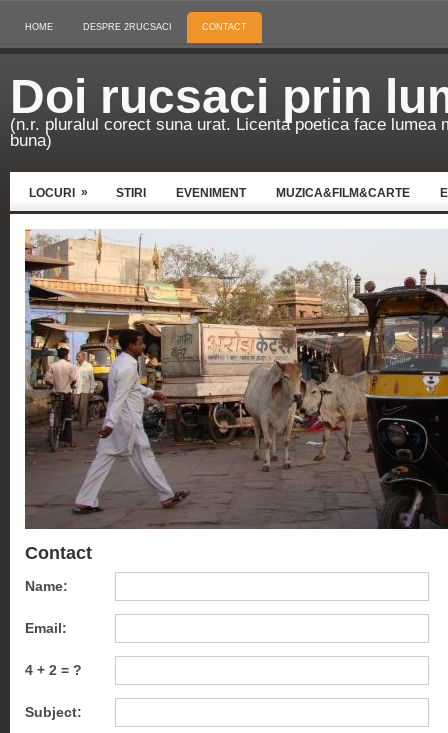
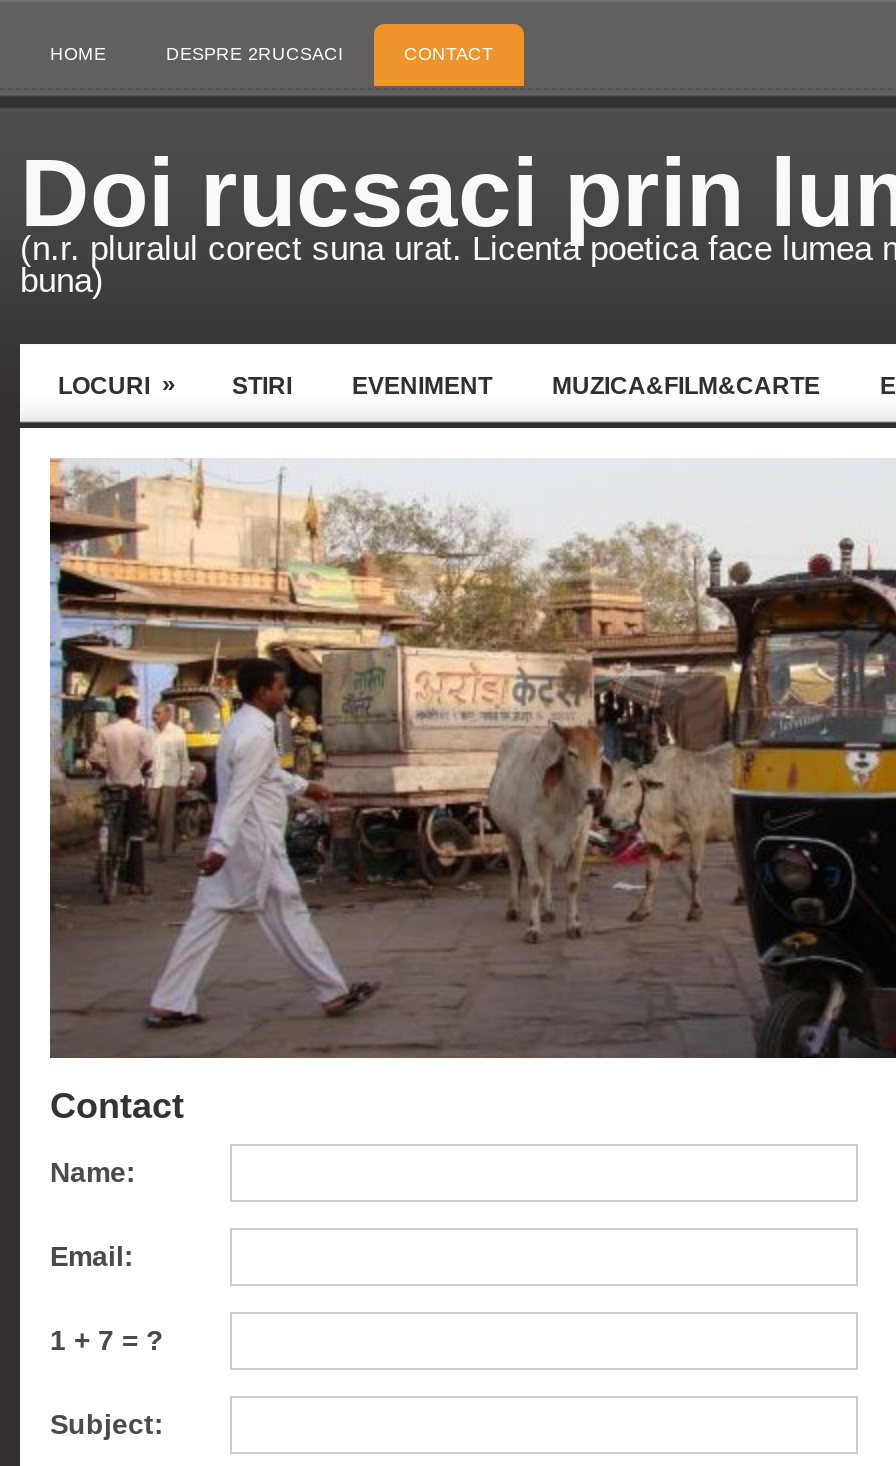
- 4 + 2 = ?
+ 1 + 7 = ?
